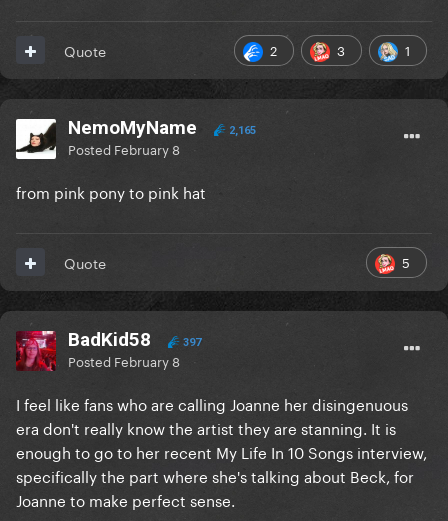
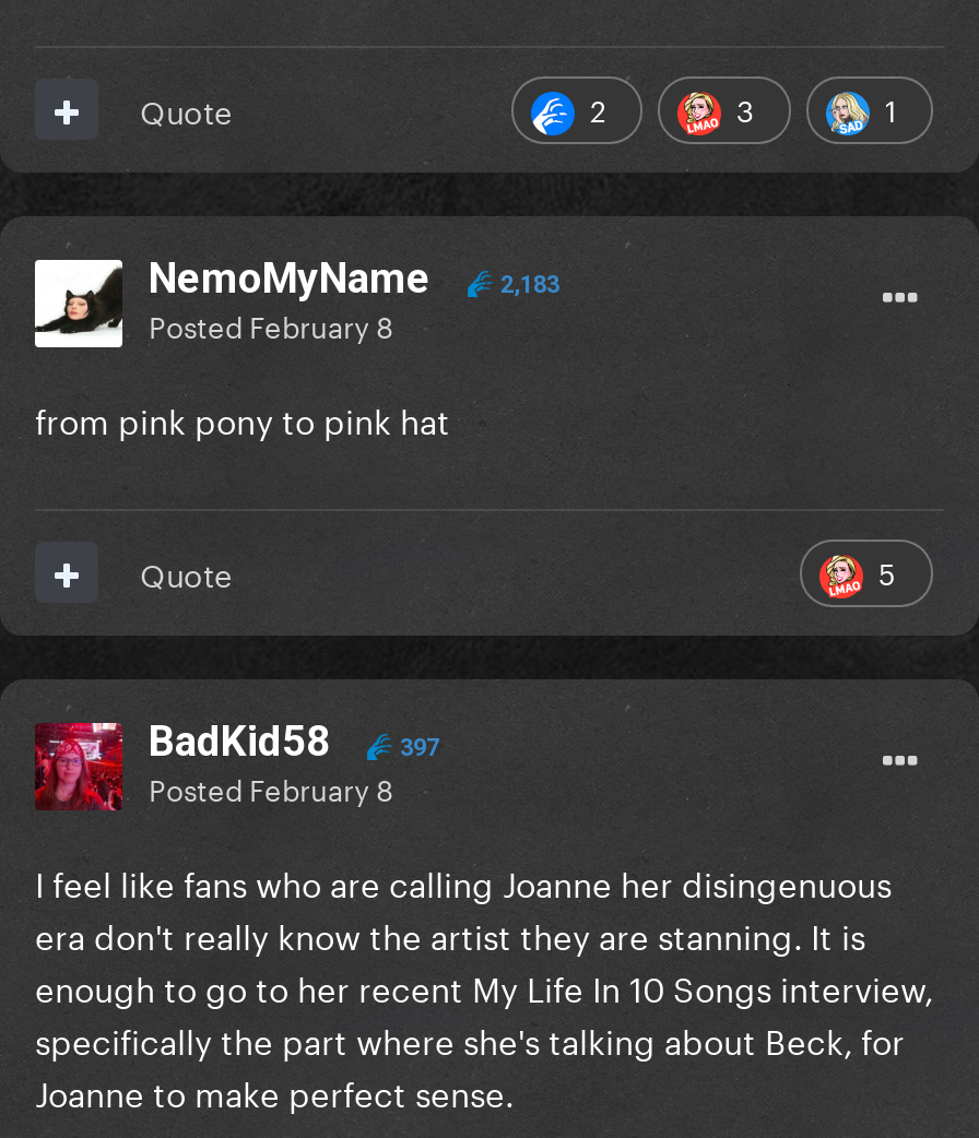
- 2,165
+ 2,183
